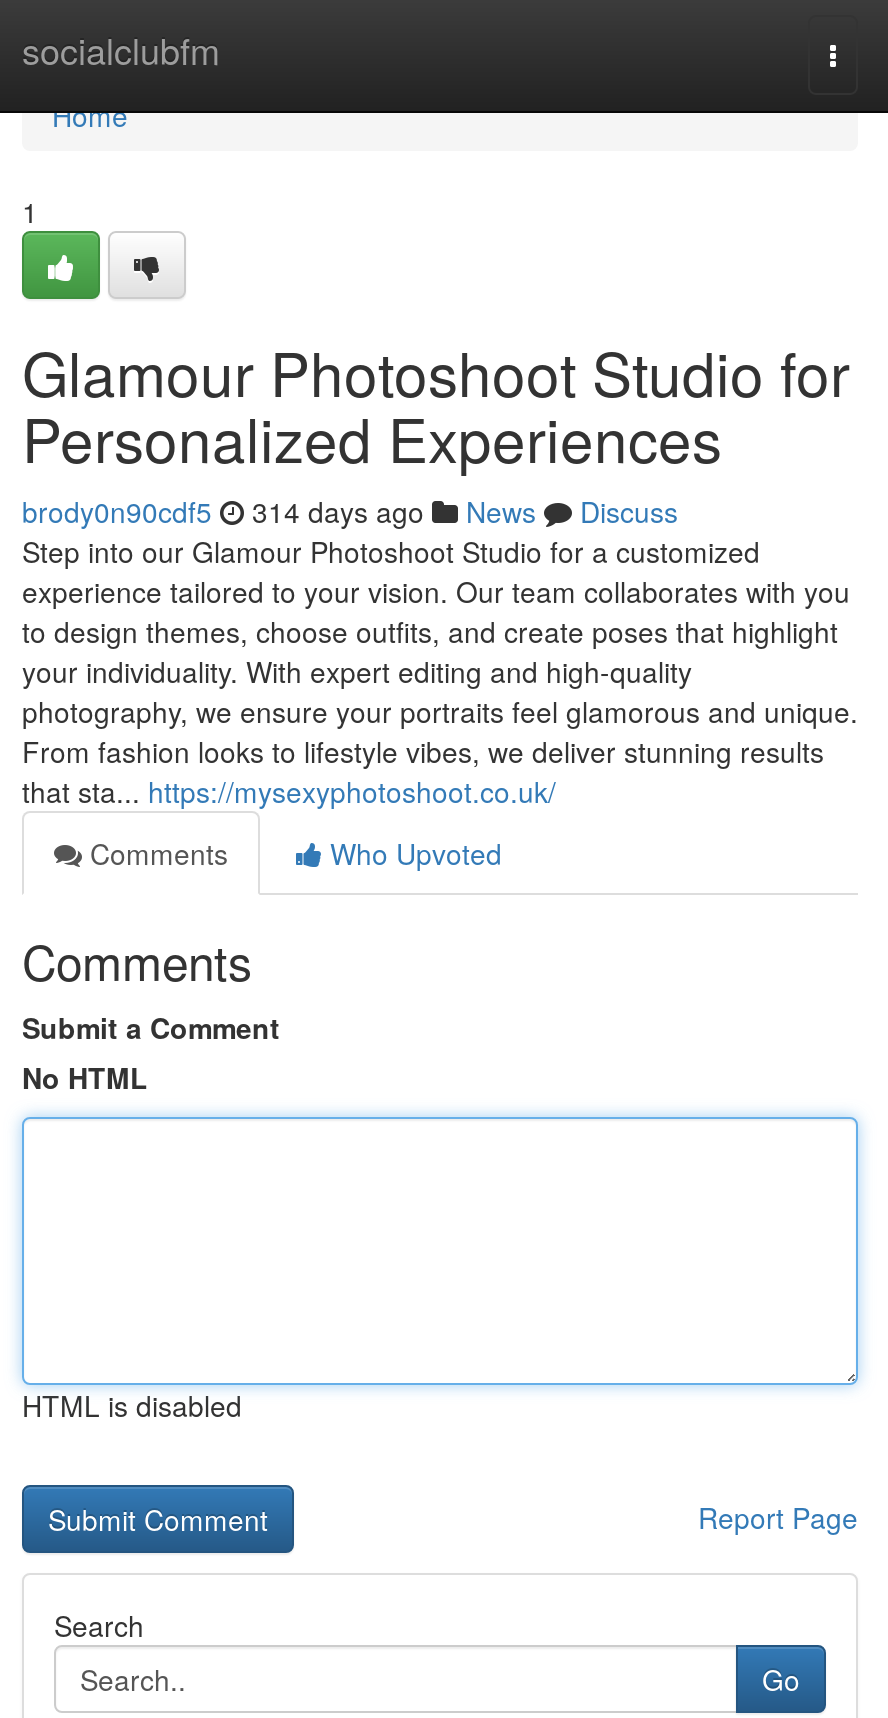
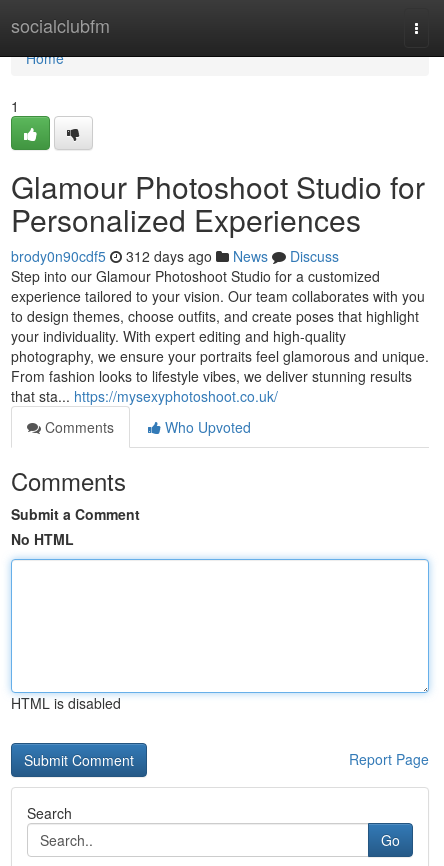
- brody0n90cdf5 314 days ago News Discuss
+ brody0n90cdf5 312 days ago News Discuss
